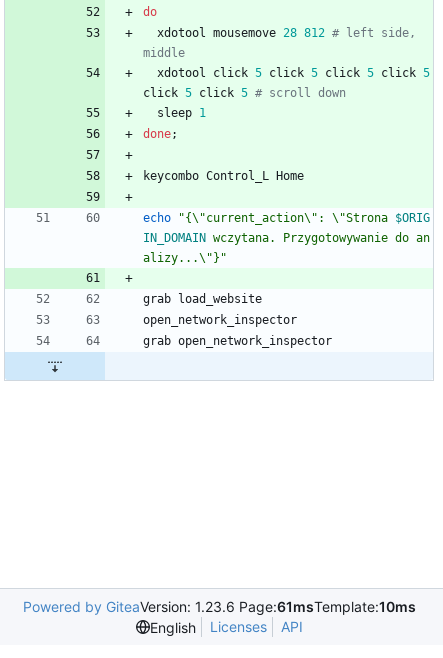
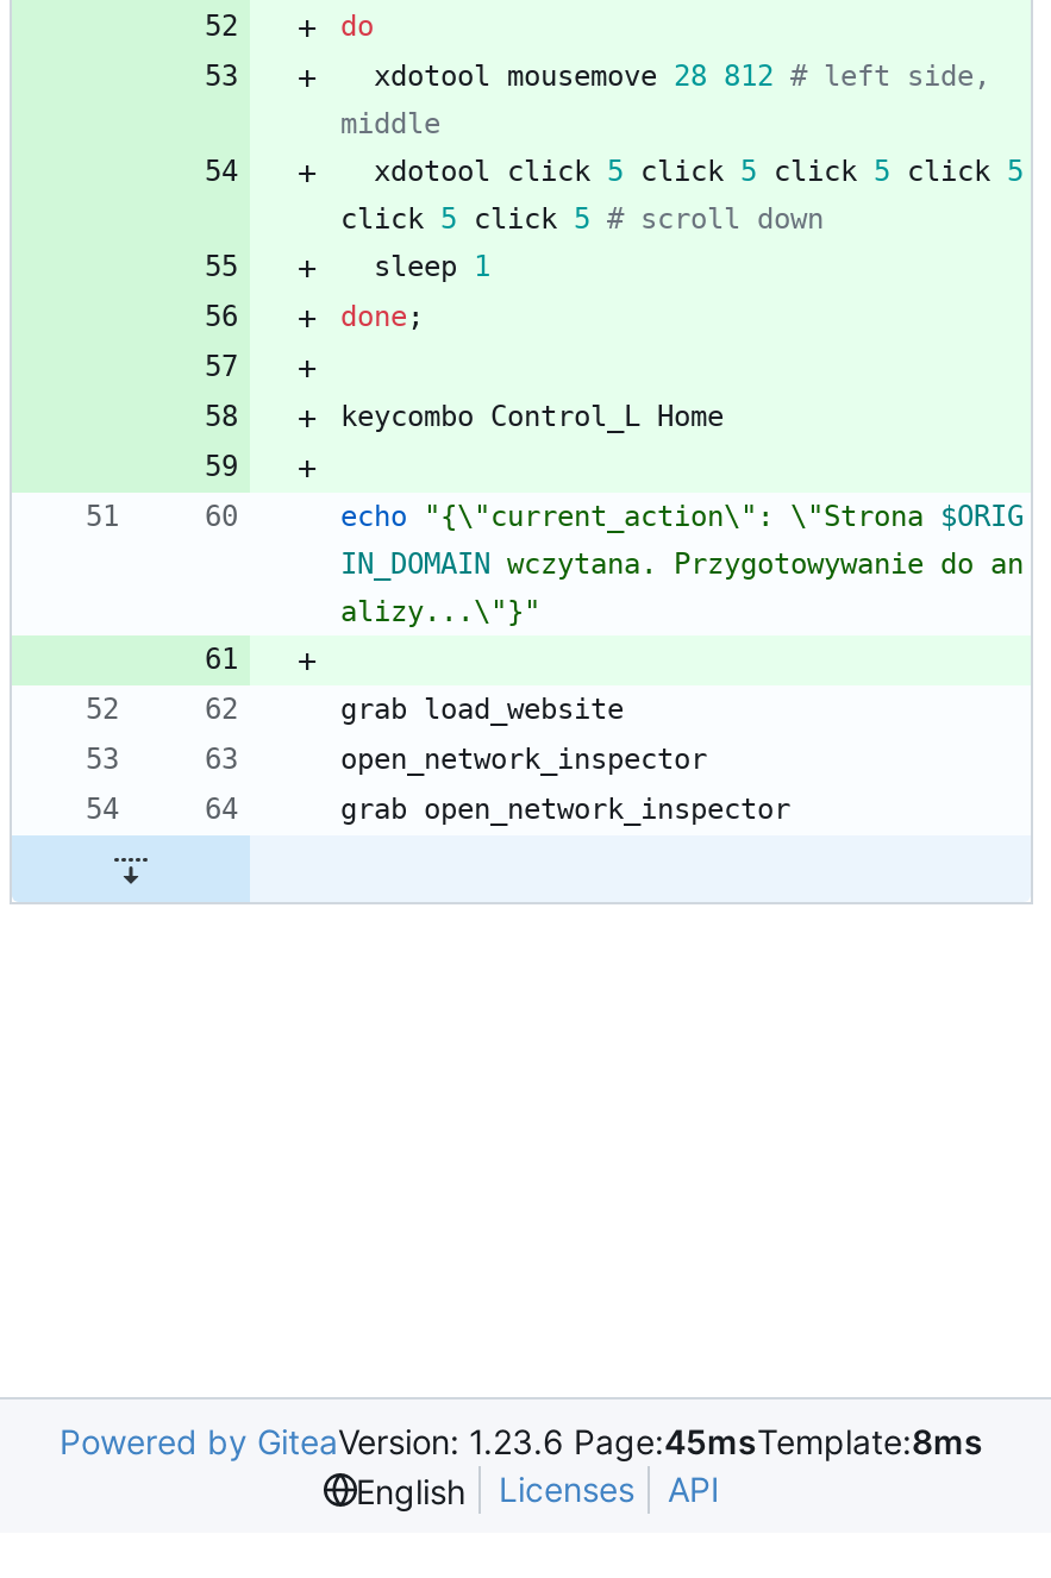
- Powered by GiteaVersion: 1.23.6 Page:61msTemplate:10ms
+ Powered by GiteaVersion: 1.23.6 Page:45msTemplate:8ms
